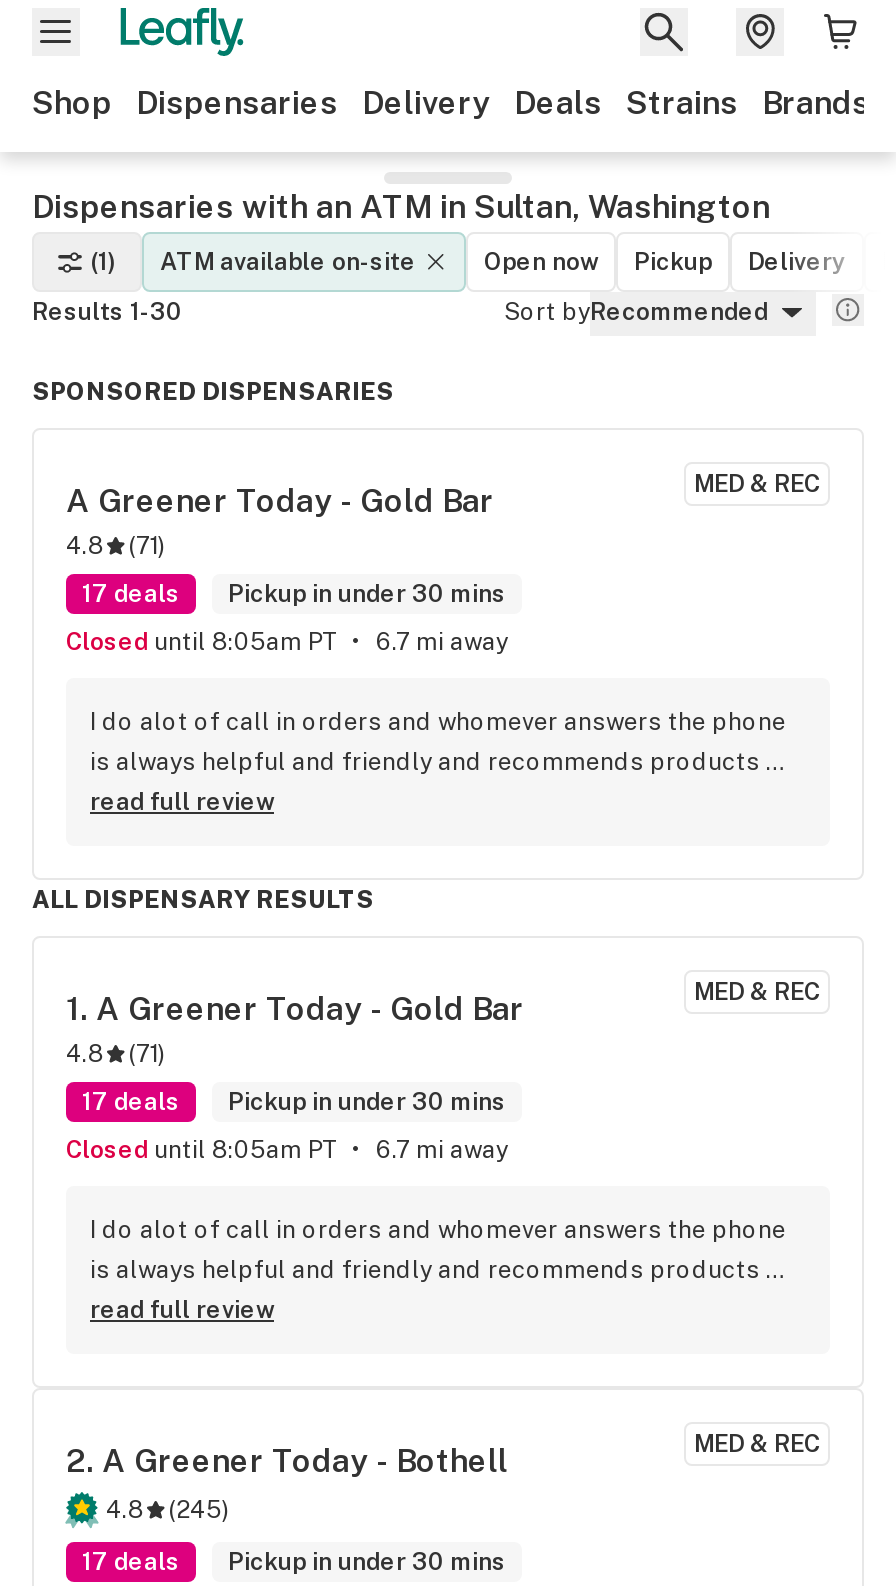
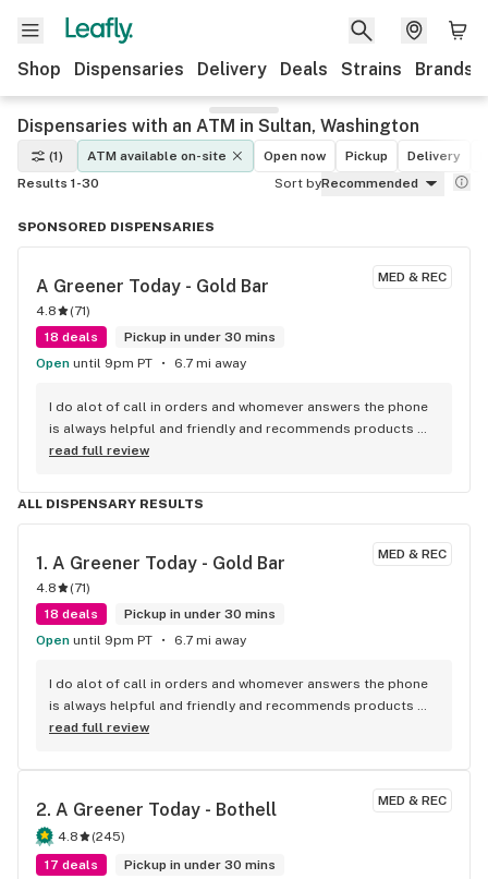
- 17 deals Pickup in under 30 mins
+ 18 deals Pickup in under 30 mins

- Closed until 8:05am PT
+ Open until 9pm PT

- 17 deals Pickup in under 30 mins
+ 18 deals Pickup in under 30 mins

- Closed until 8:05am PT
+ Open until 9pm PT
